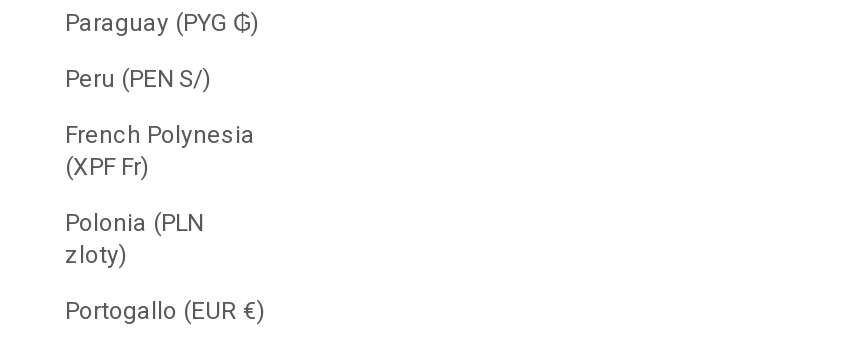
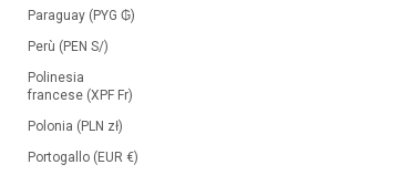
- Peru (PEN S/)
+ Perù (PEN S/)

- French Polynesia
- (XPF Fr)
+ Polinesia
+ francese (XPF Fr)

- Polonia (PLN
- zloty)
+ Polonia (PLN zł)
